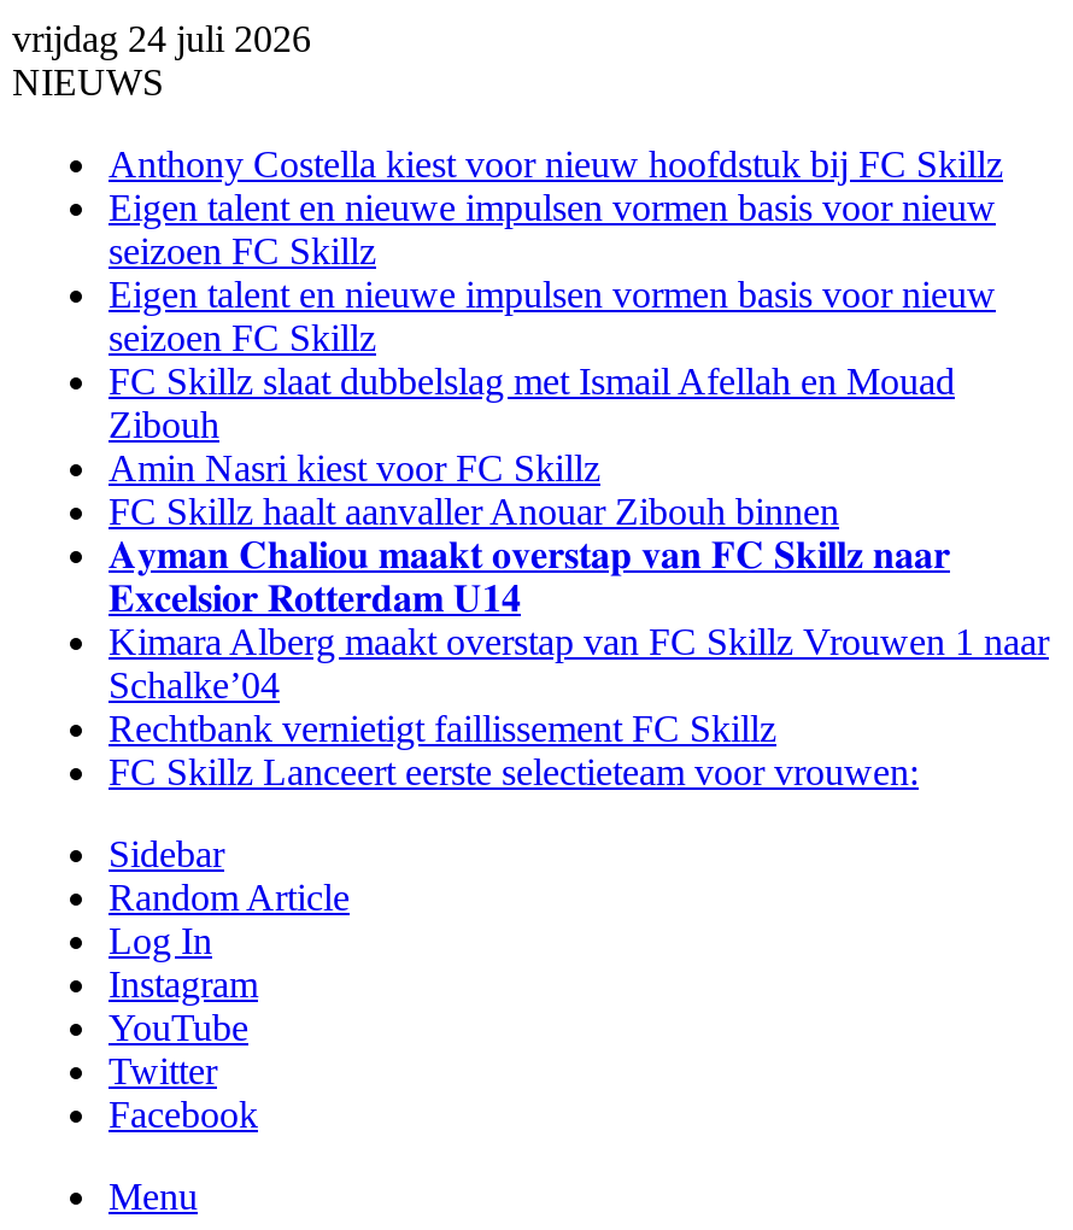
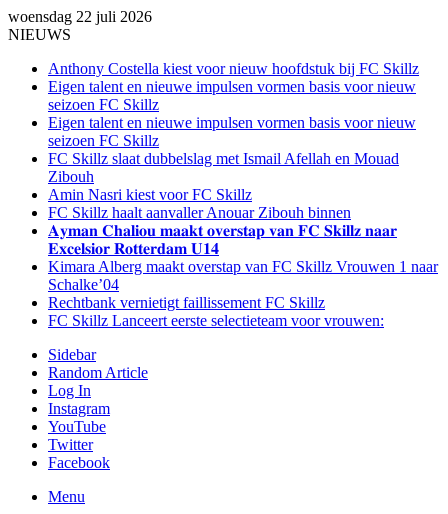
- vrijdag 24 juli 2026
+ woensdag 22 juli 2026
